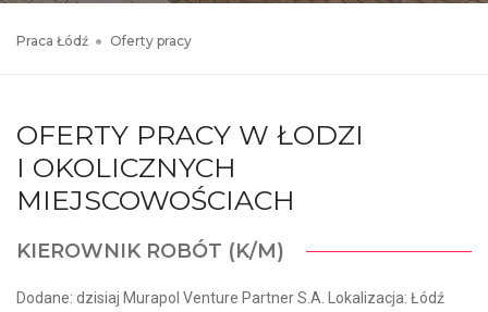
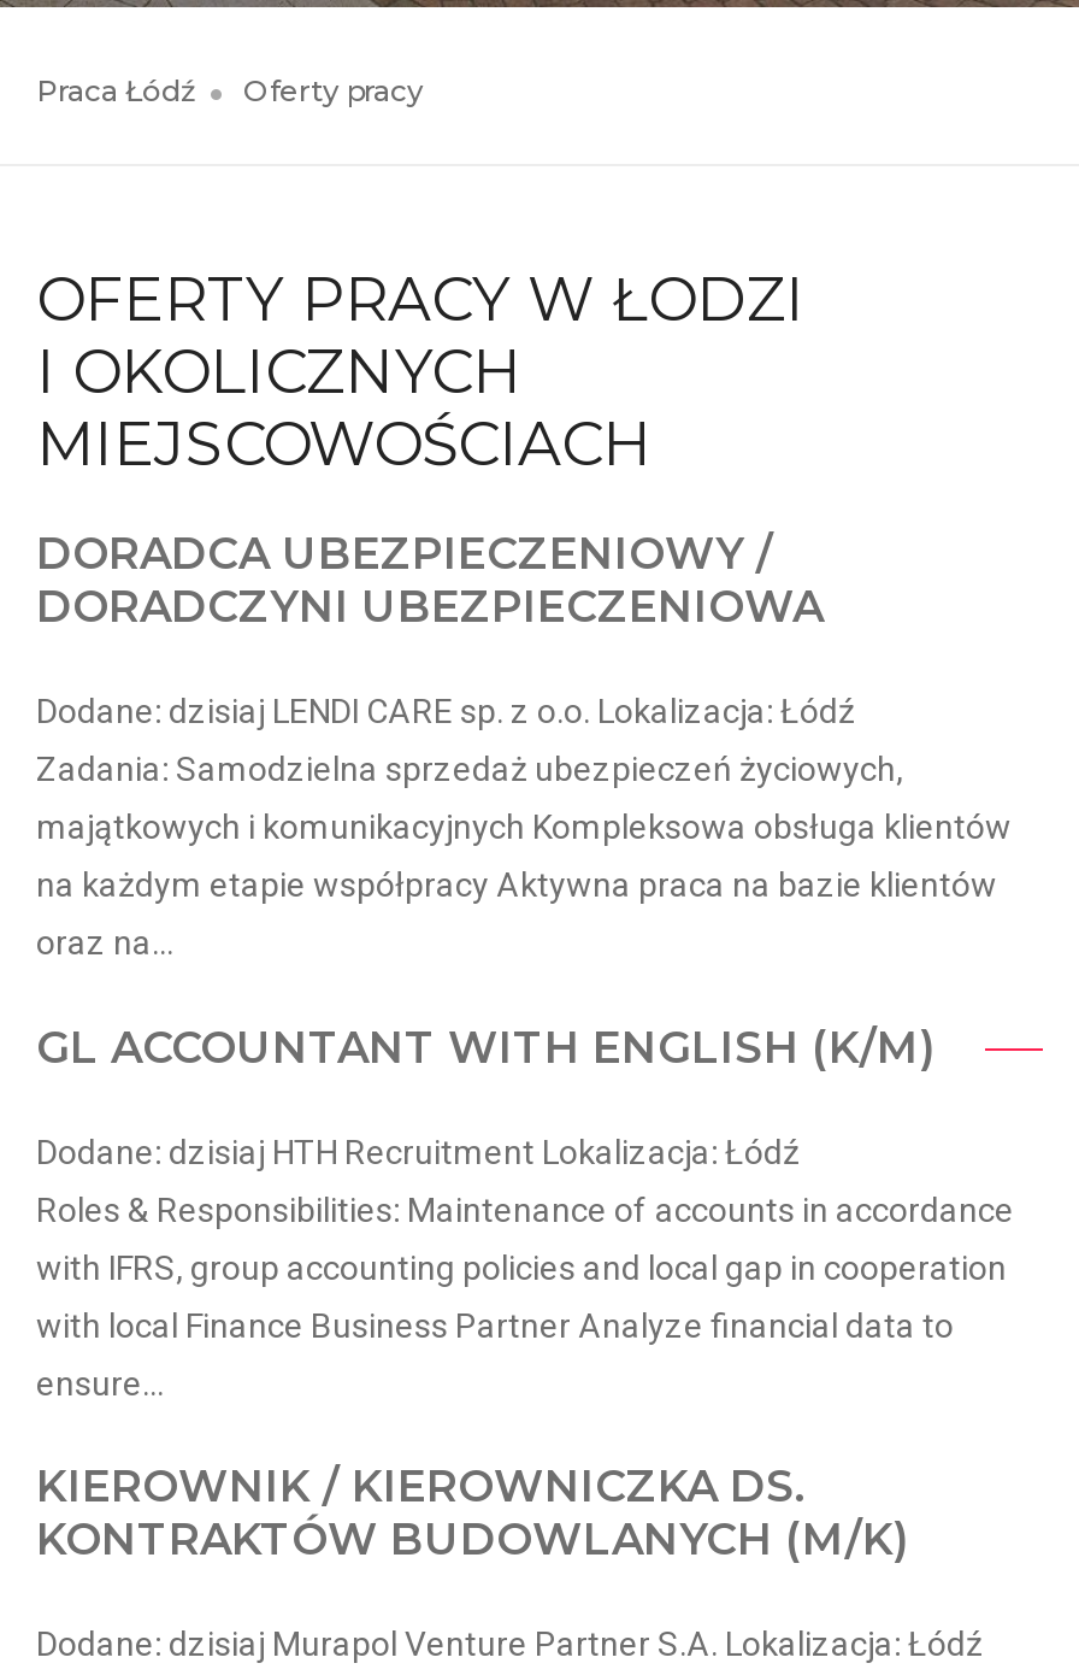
- KIEROWNIK ROBÓT (K/M)
+ DORADCA UBEZPIECZENIOWY /
+ DORADCZYNI UBEZPIECZENIOWA
+ Dodane: dzisiaj LENDI CARE sp. z o.o. Lokalizacja: Łódź
+ Zadania: Samodzielna sprzedaż ubezpieczeń życiowych,
+ majątkowych i komunikacyjnych Kompleksowa obsługa klientów
+ na każdym etapie współpracy Aktywna praca na bazie klientów
+ oraz na...
+ GL ACCOUNTANT WITH ENGLISH (K/M)
+ Dodane: dzisiaj HTH Recruitment Lokalizacja: Łódź
+ Roles & Responsibilities: Maintenance of accounts in accordance
+ with IFRS, group accounting policies and local gap in cooperation
+ with local Finance Business Partner Analyze financial data to
+ ensure...
+ KIEROWNIK / KIEROWNICZKA DS.
+ KONTRAKTÓW BUDOWLANYCH (M/K)
